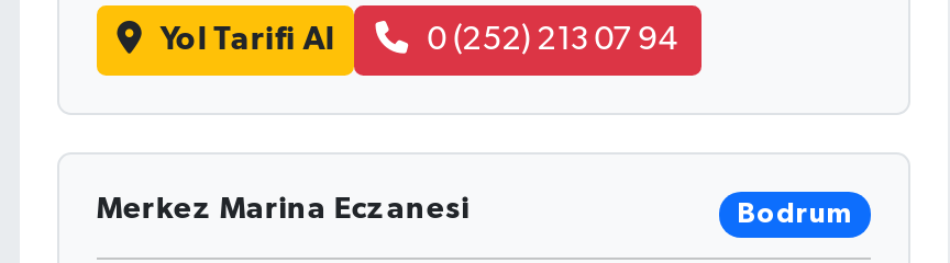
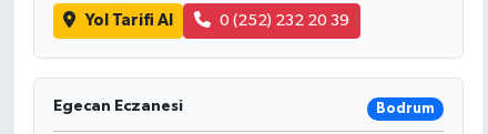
- 0 (252) 213 07 94
+ 0 (252) 232 20 39

- Merkez Marina Eczanesi
+ Egecan Eczanesi
